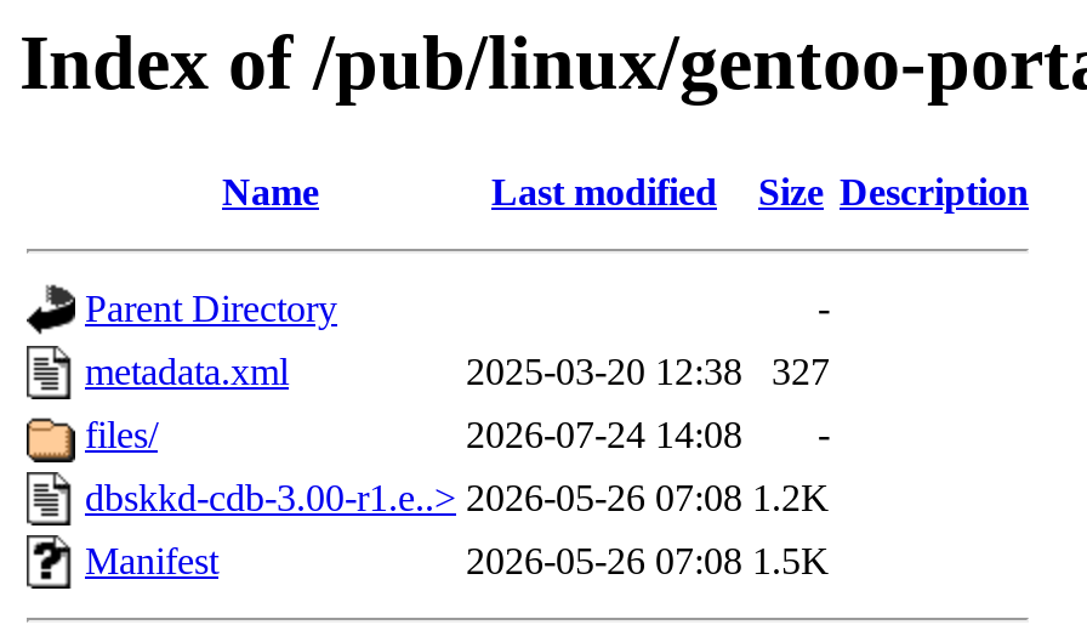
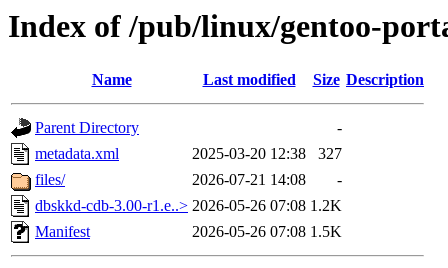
- 2026-07-24 14:08
+ 2026-07-21 14:08
